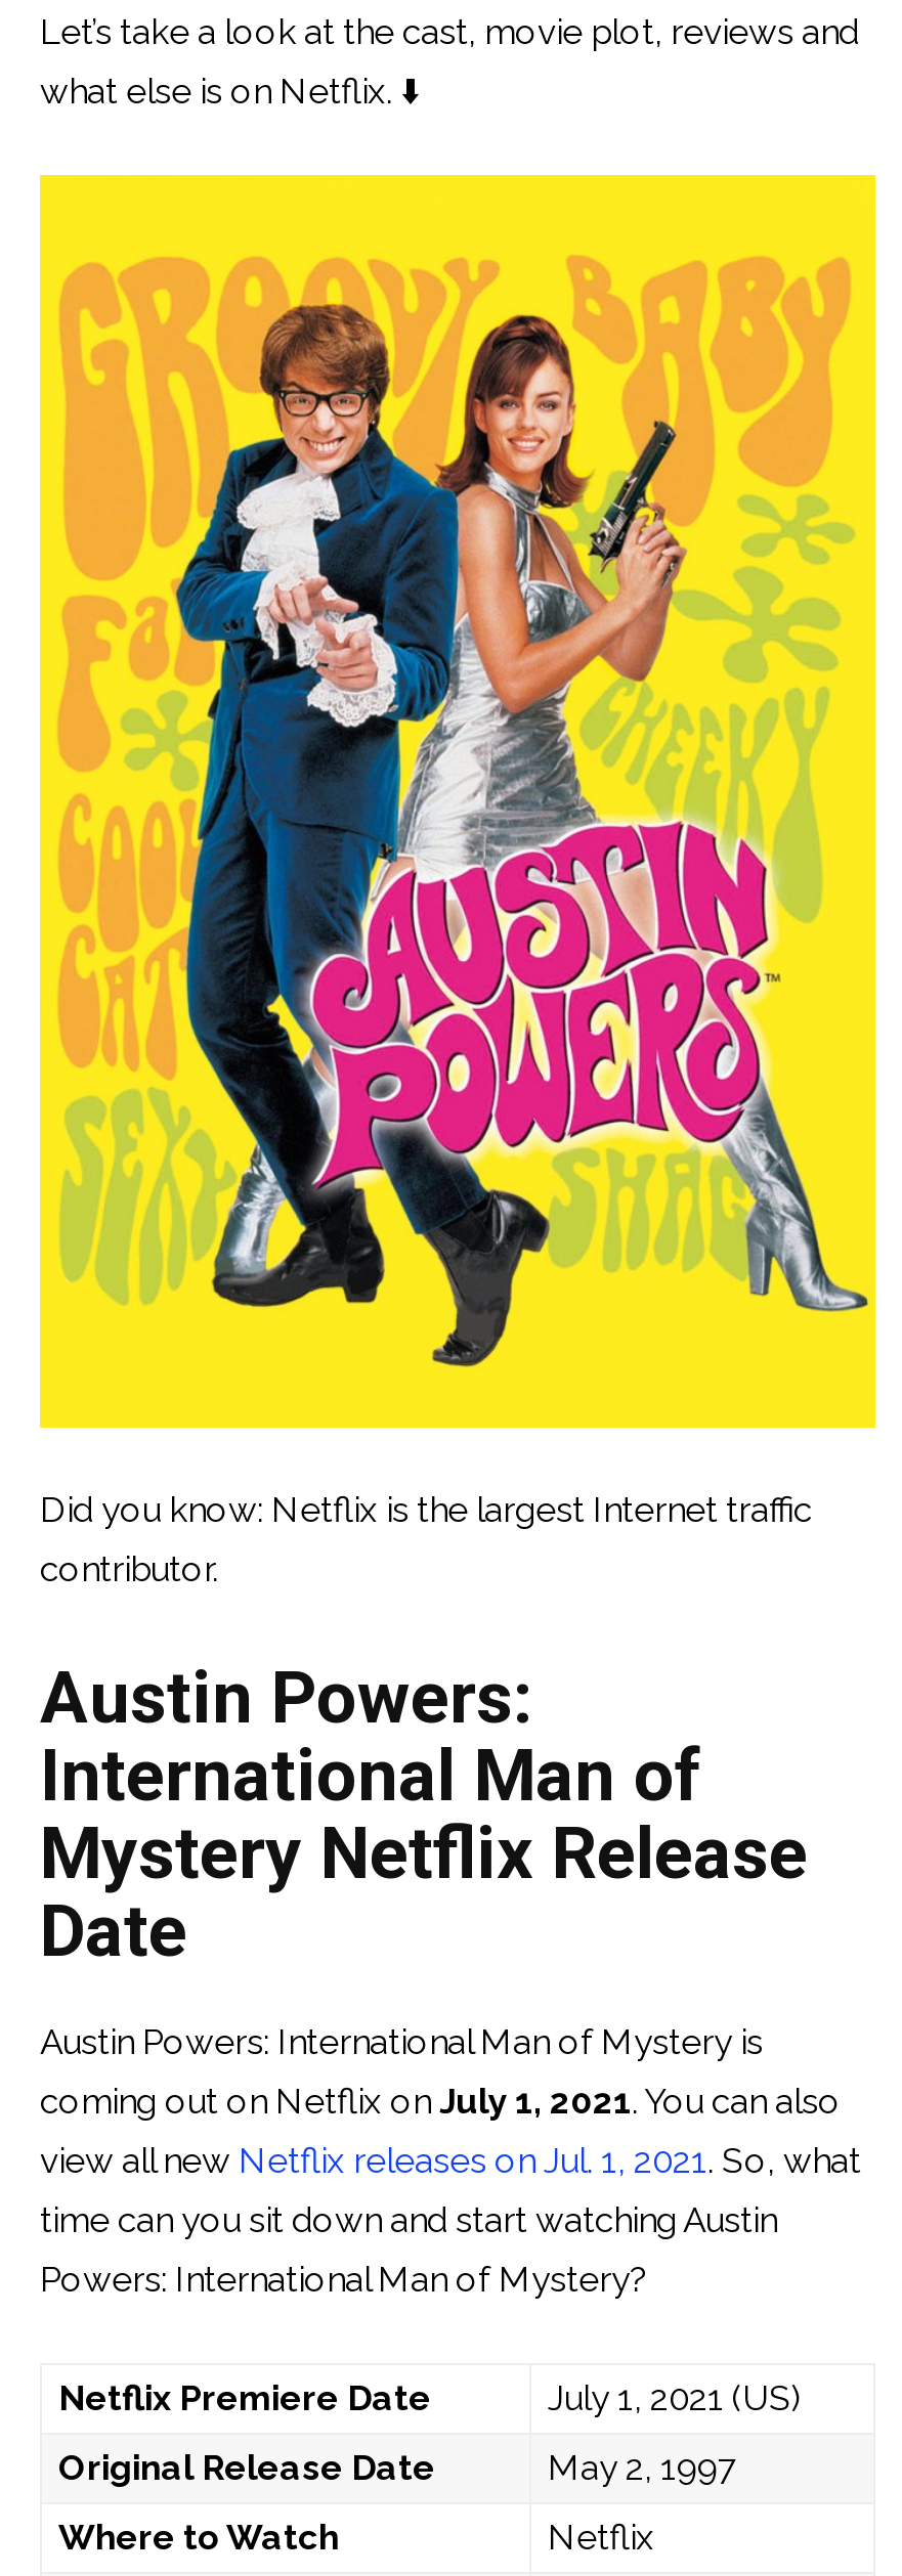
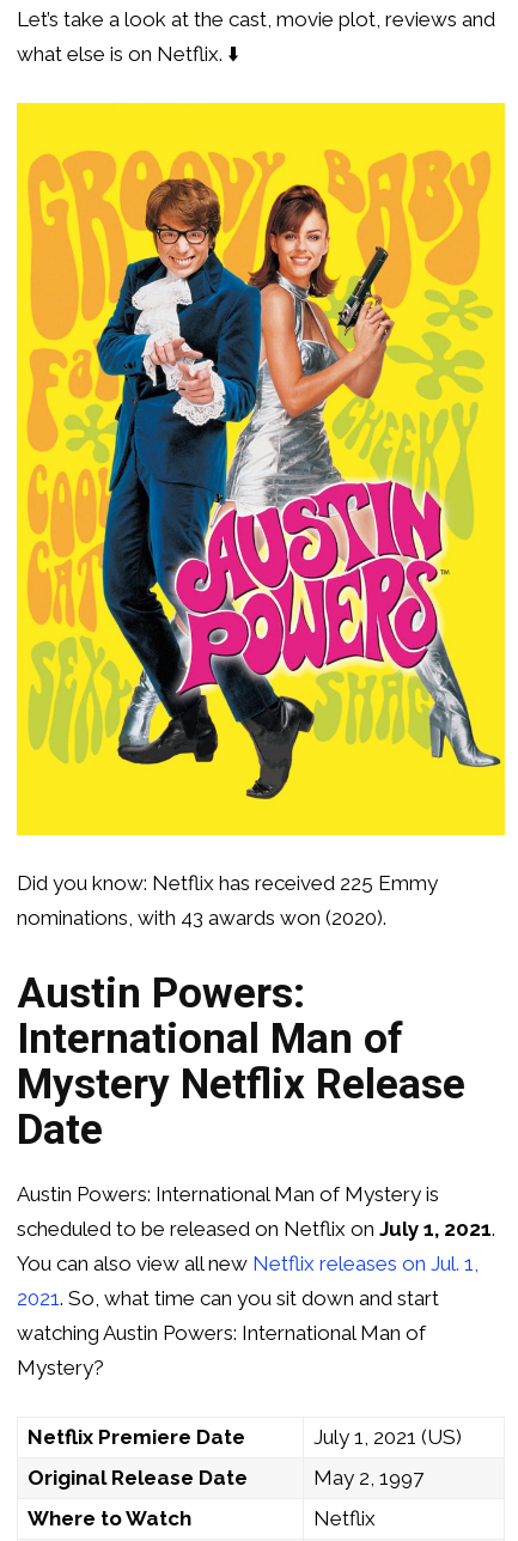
- Did you know: Netflix is the largest Internet traffic
- contributor.
+ Did you know: Netflix has received 225 Emmy
+ nominations, with 43 awards won (2020).

- coming out on Netflix on July 1, 2021. You can also
- view all new Netflix releases on Jul. 1, 2021. So, what
- time can you sit down and start watching Austin
- Powers: International Man of Mystery?
+ scheduled to be released on Netflix on July 1, 2021.
+ You can also view all new Netflix releases on Jul. 1,
+ 2021. So, what time can you sit down and start
+ watching Austin Powers: International Man of
+ Mystery?
